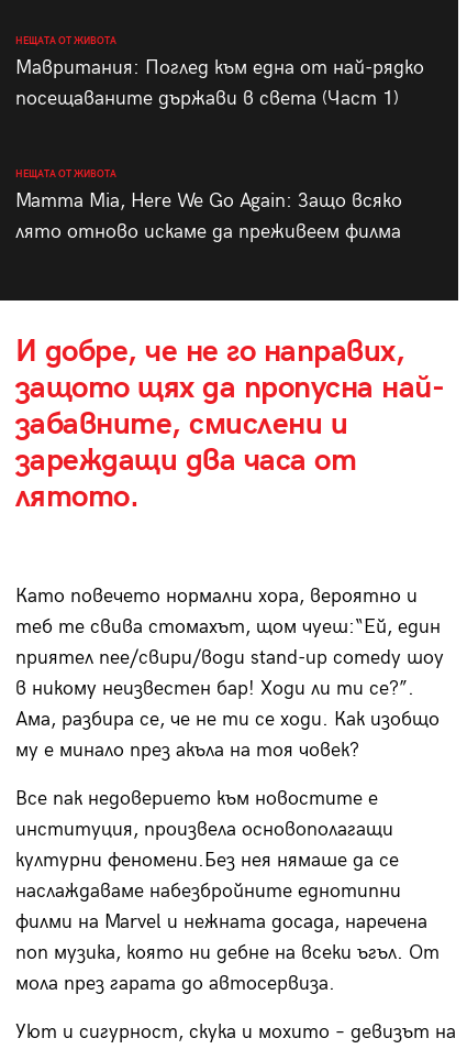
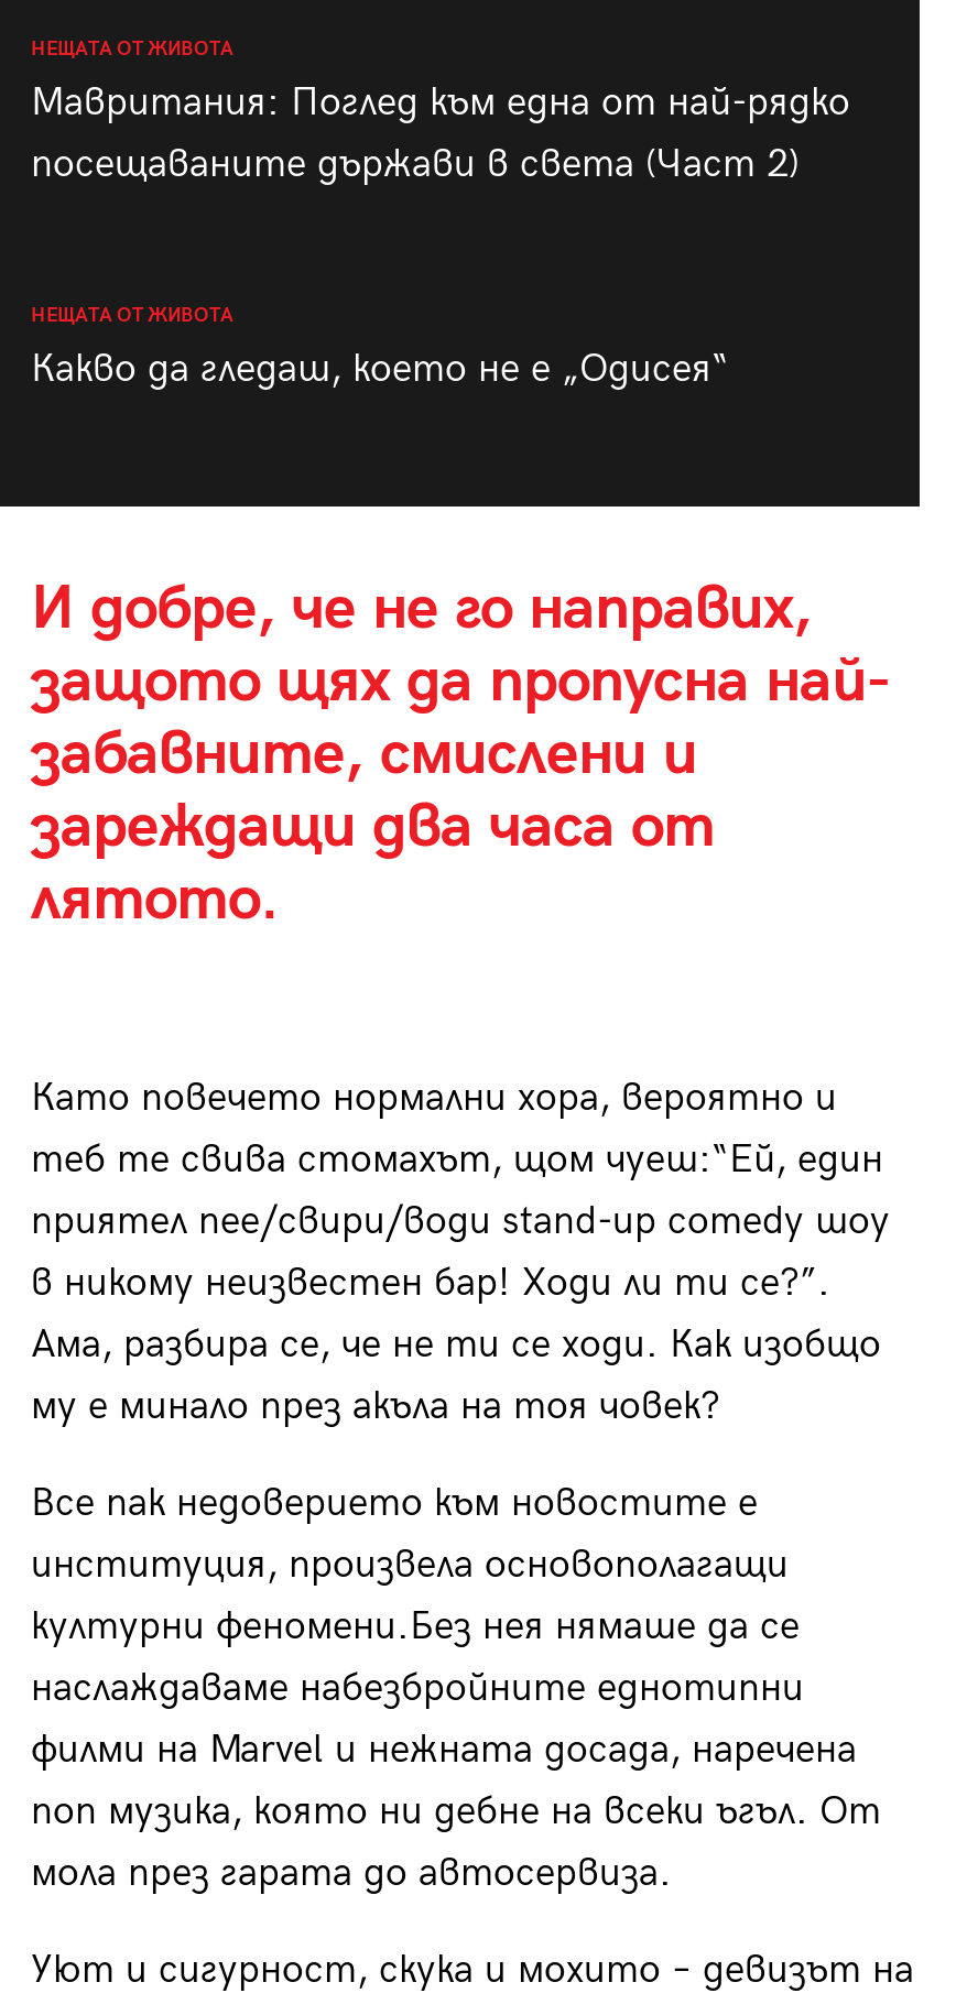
- посещаваните държави в света (Част 1)
+ посещаваните държави в света (Част 2)

- Mamma Mia, Here We Go Again: Защо всяко
- лято отново искаме да преживеем филма
+ Какво да гледаш, което не е „Одисея“
